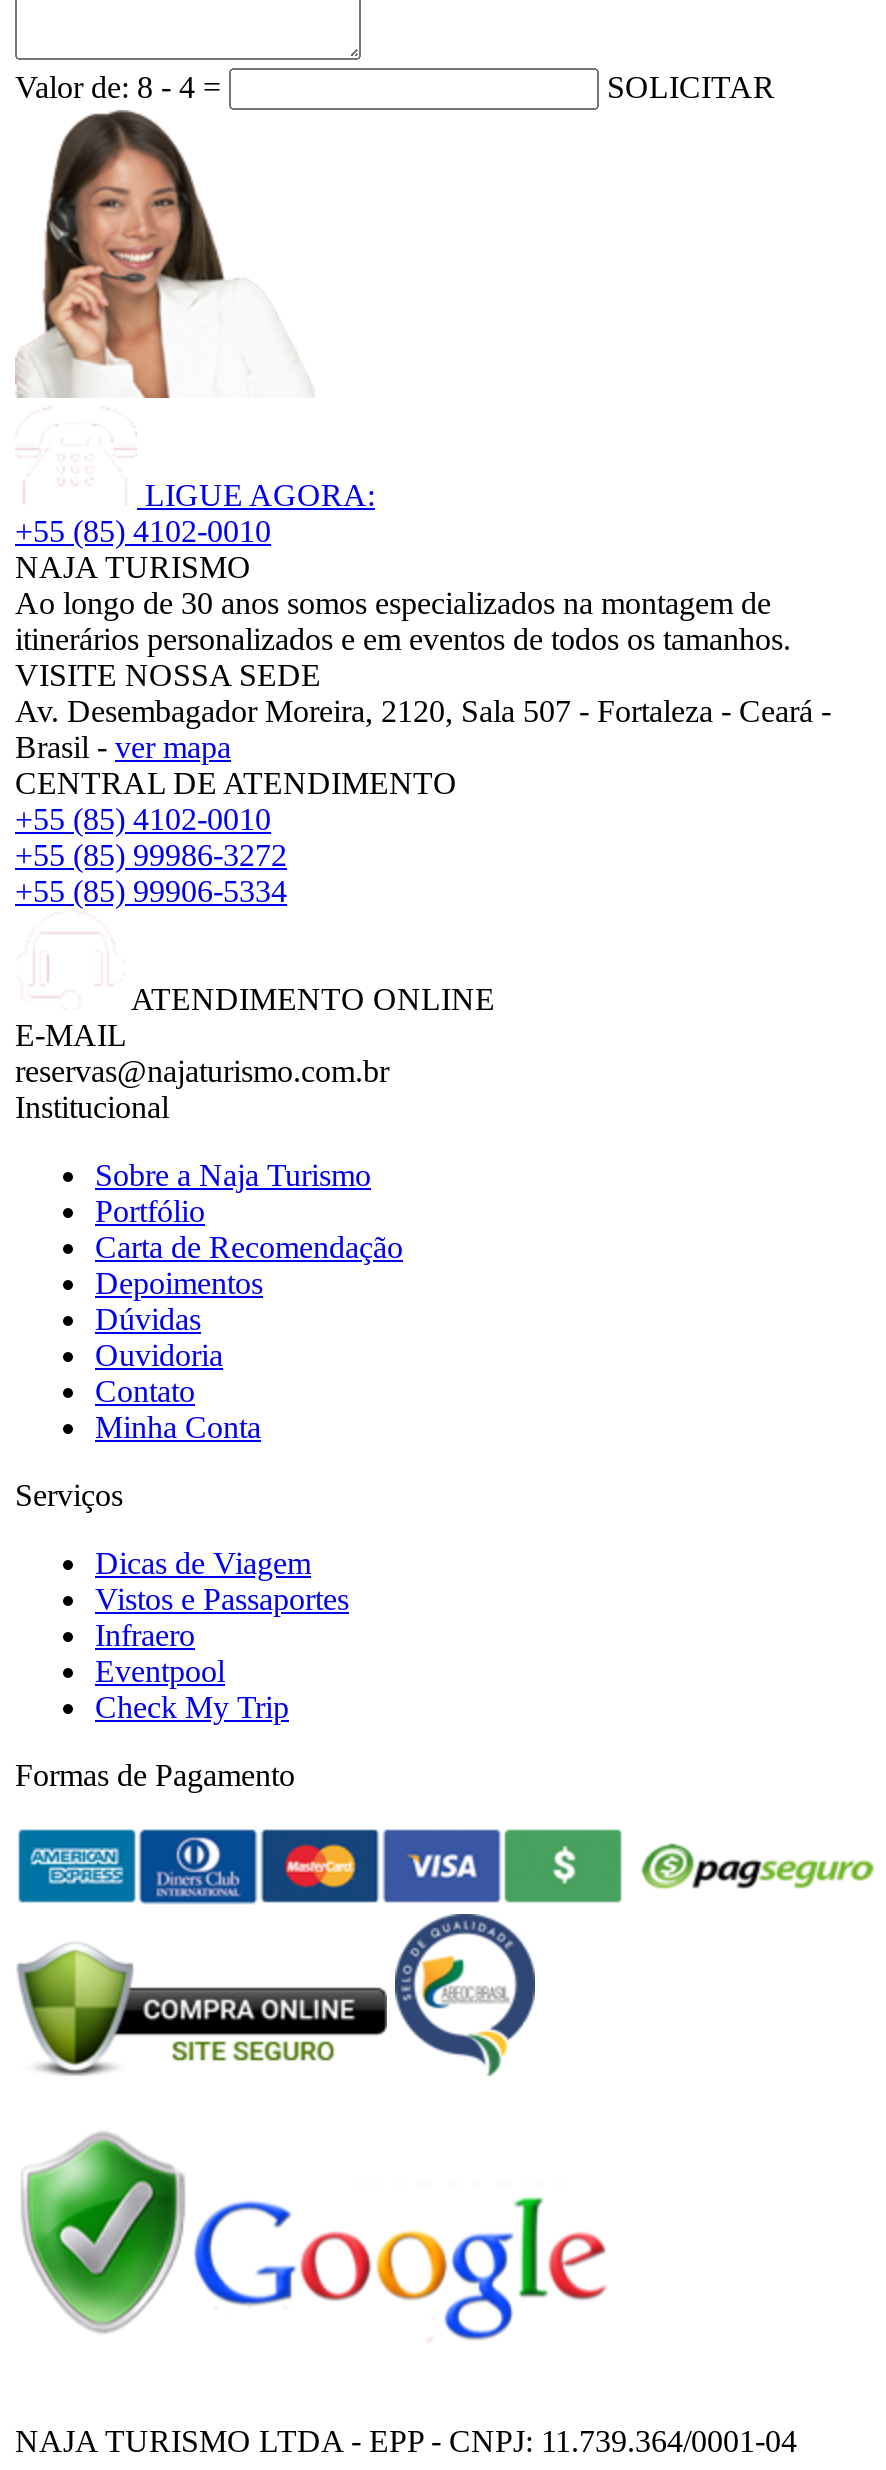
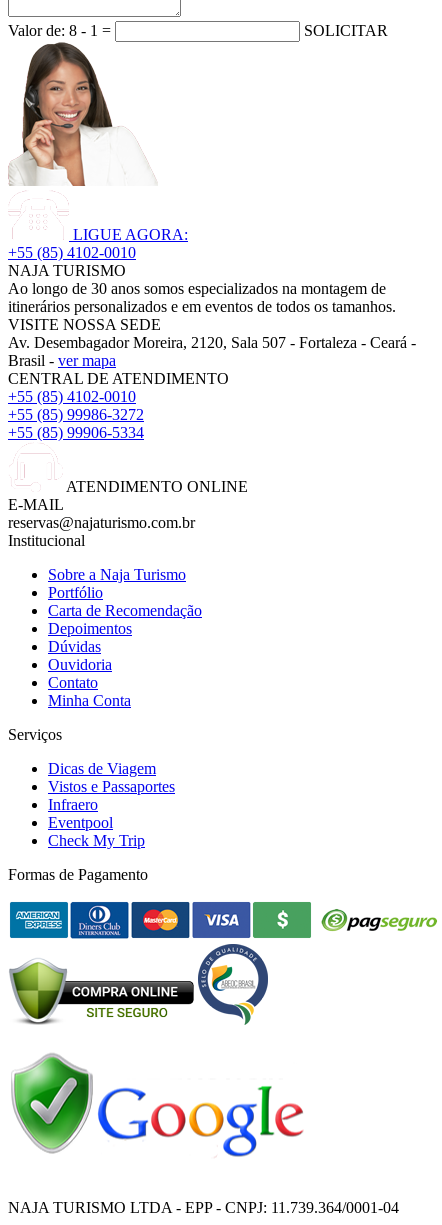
- Valor de: 8 - 4 =
+ Valor de: 8 - 1 =
